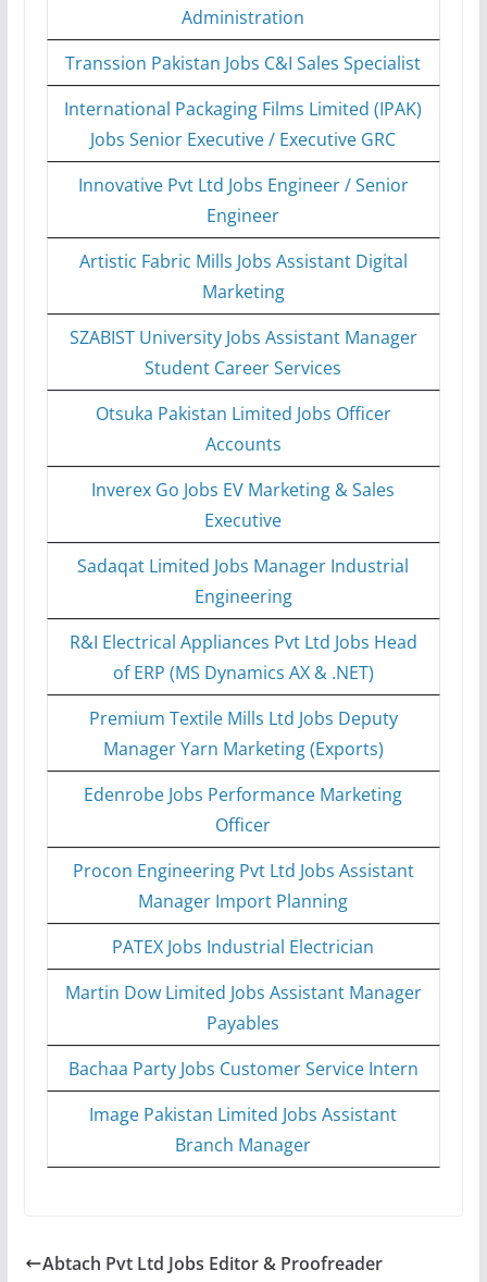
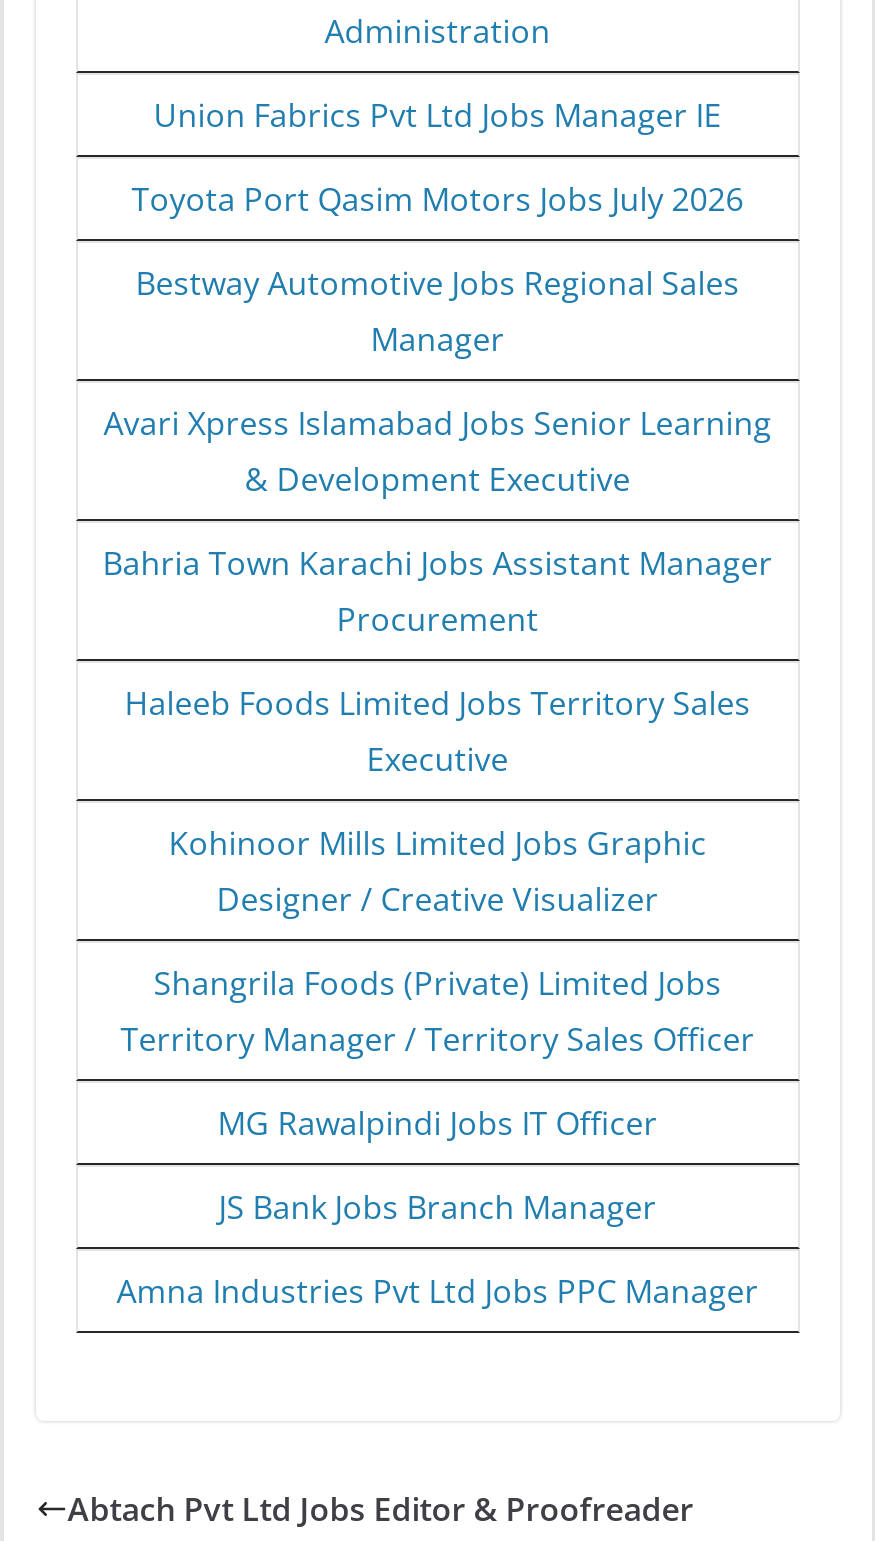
- Transsion Pakistan Jobs C&I Sales Specialist
- International Packaging Films Limited (IPAK)
- Jobs Senior Executive / Executive GRC
- Innovative Pvt Ltd Jobs Engineer / Senior
- Engineer
- Artistic Fabric Mills Jobs Assistant Digital
- Marketing
- SZABIST University Jobs Assistant Manager
- Student Career Services
- Otsuka Pakistan Limited Jobs Officer
- Accounts
- Inverex Go Jobs EV Marketing & Sales
+ Union Fabrics Pvt Ltd Jobs Manager IE
+ Toyota Port Qasim Motors Jobs July 2026
+ Bestway Automotive Jobs Regional Sales
+ Manager
+ Avari Xpress Islamabad Jobs Senior Learning
+ & Development Executive
+ Bahria Town Karachi Jobs Assistant Manager
+ Procurement
+ Haleeb Foods Limited Jobs Territory Sales

- Sadaqat Limited Jobs Manager Industrial
- Engineering
- R&I Electrical Appliances Pvt Ltd Jobs Head
- of ERP (MS Dynamics AX & .NET)
- Premium Textile Mills Ltd Jobs Deputy
- Manager Yarn Marketing (Exports)
- Edenrobe Jobs Performance Marketing
- Officer
- Procon Engineering Pvt Ltd Jobs Assistant
- Manager Import Planning
- PATEX Jobs Industrial Electrician
- Martin Dow Limited Jobs Assistant Manager
- Payables
- Bachaa Party Jobs Customer Service Intern
- Image Pakistan Limited Jobs Assistant
- Branch Manager
+ Kohinoor Mills Limited Jobs Graphic
+ Designer / Creative Visualizer
+ Shangrila Foods (Private) Limited Jobs
+ Territory Manager / Territory Sales Officer
+ MG Rawalpindi Jobs IT Officer
+ JS Bank Jobs Branch Manager
+ Amna Industries Pvt Ltd Jobs PPC Manager
